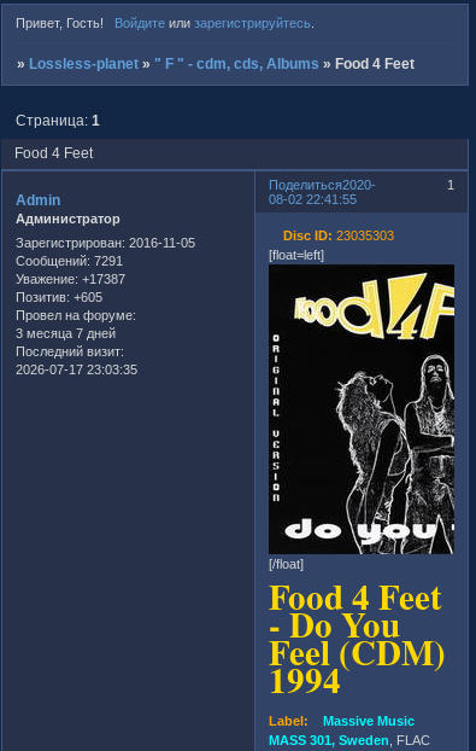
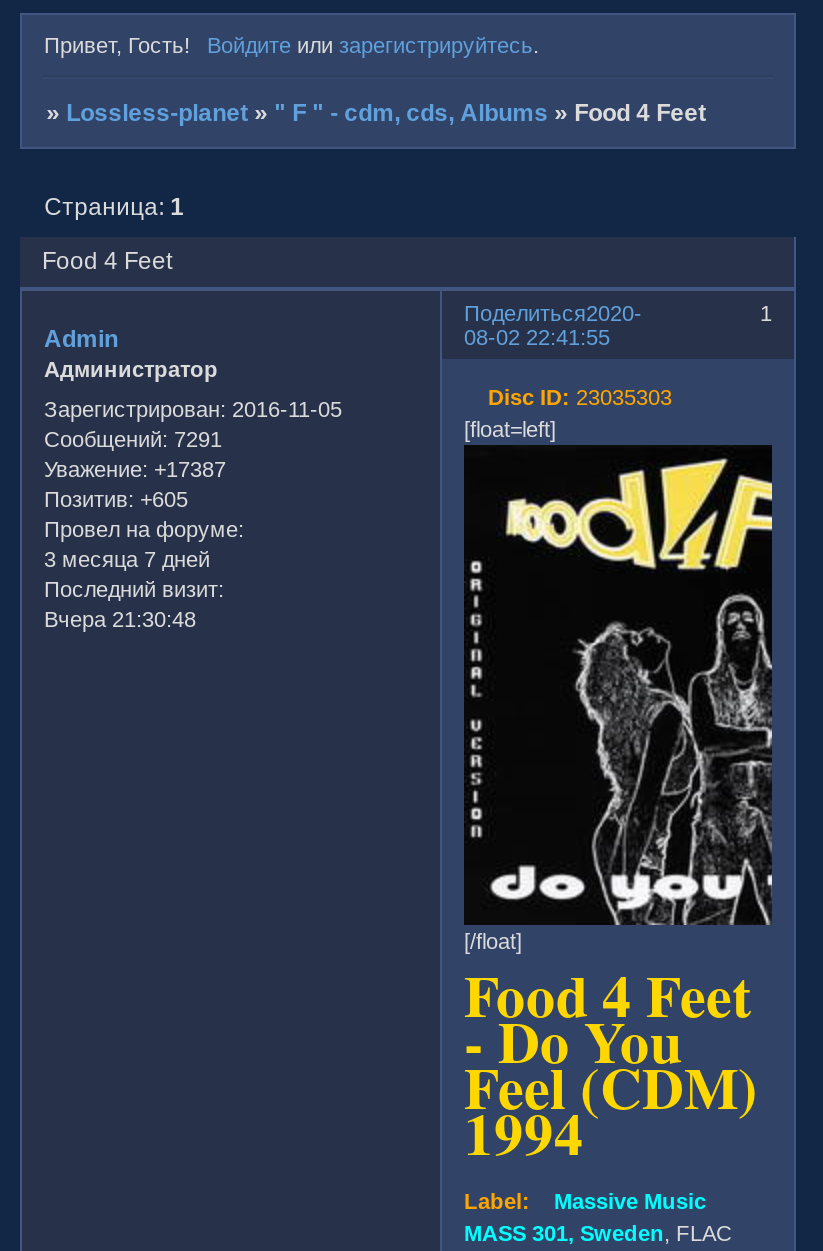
- 2026-07-17 23:03:35
+ Вчера 21:30:48
